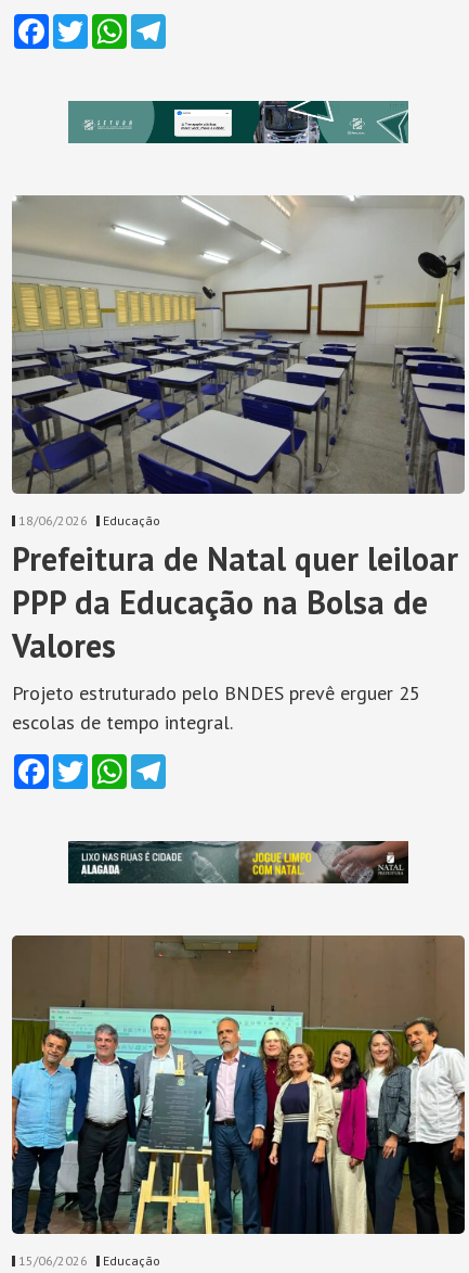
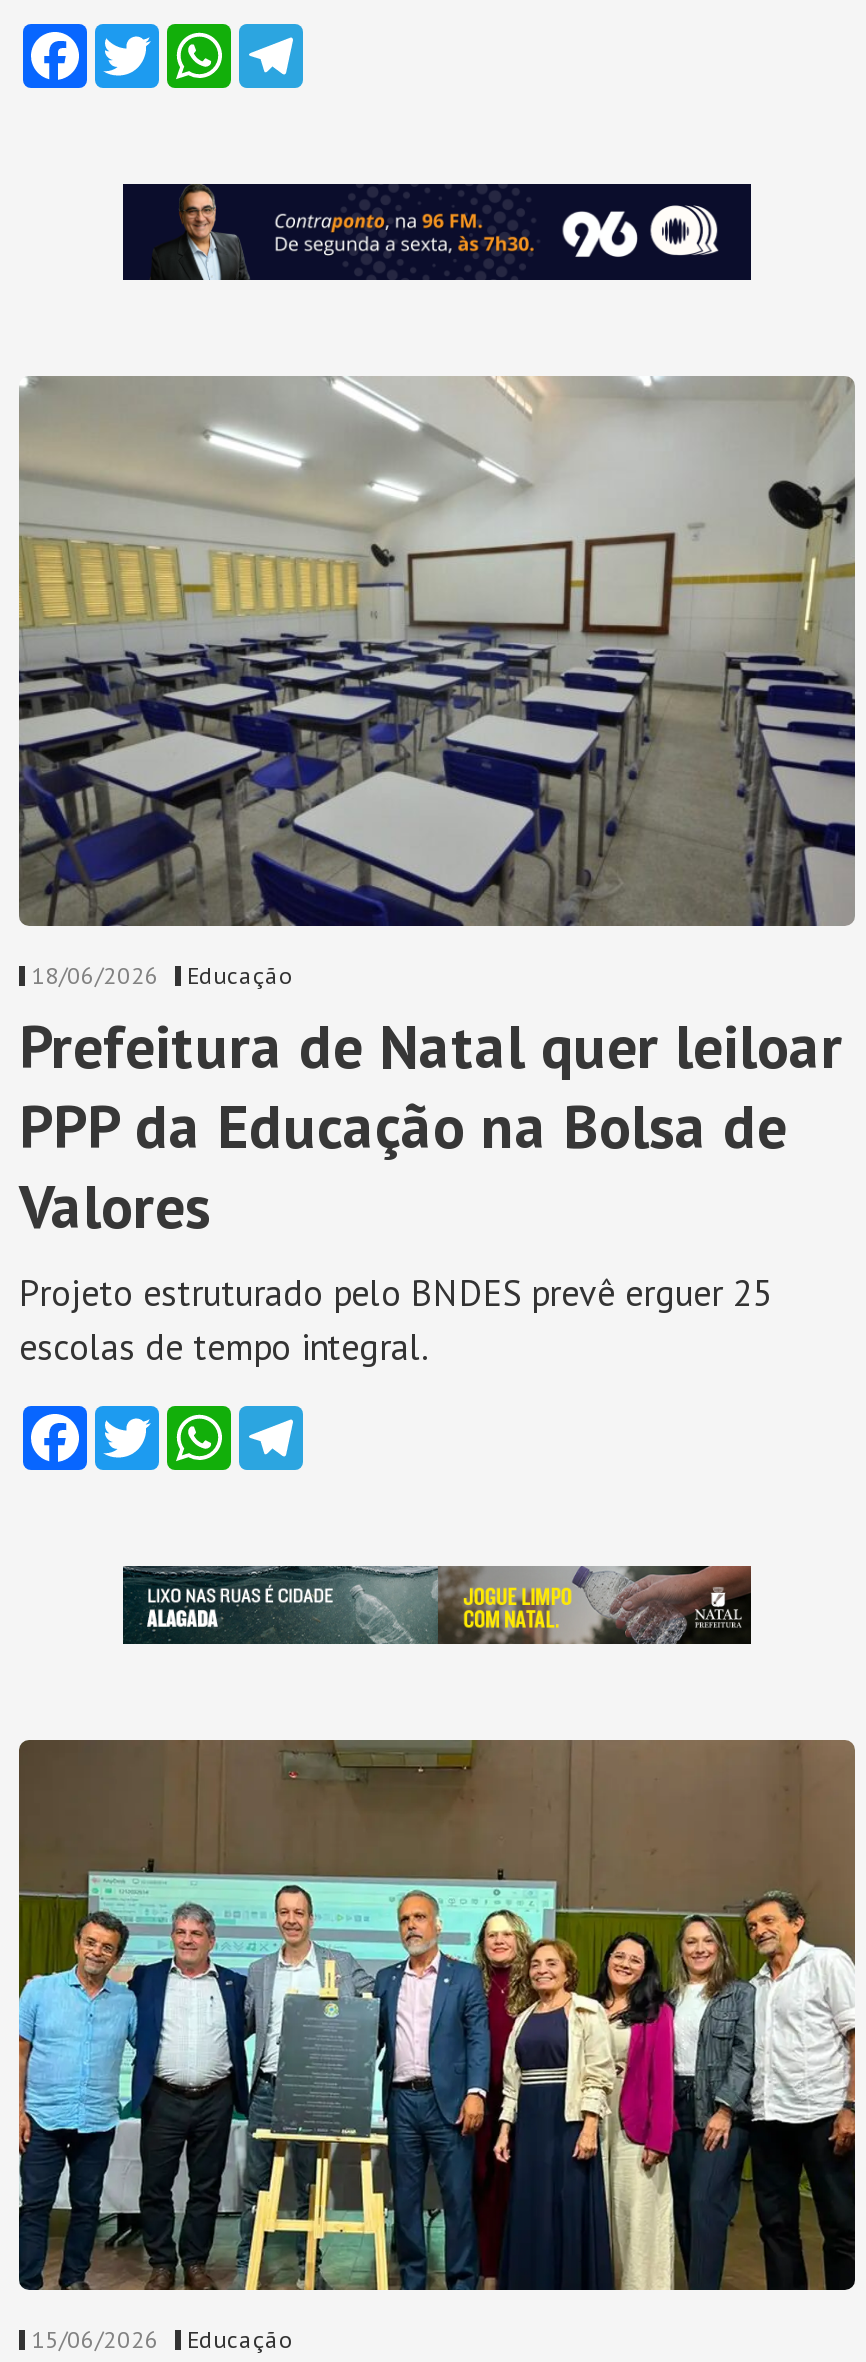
- [image]
+ [image]
